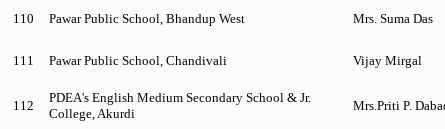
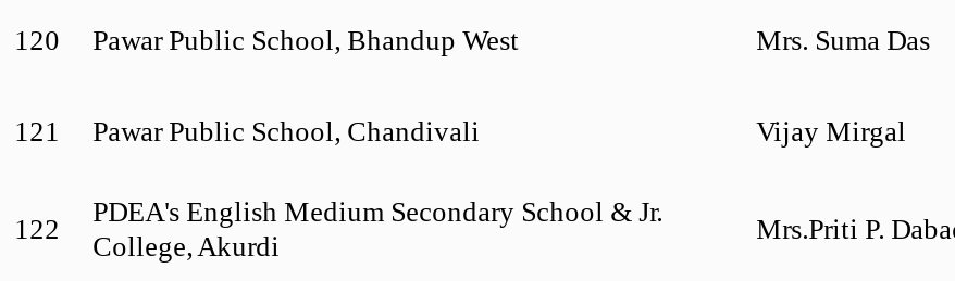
- 110 Pawar Public School, Bhandup West
+ 120 Pawar Public School, Bhandup West

- 111 Pawar Public School, Chandivali
+ 121 Pawar Public School, Chandivali

- 112
+ 122
